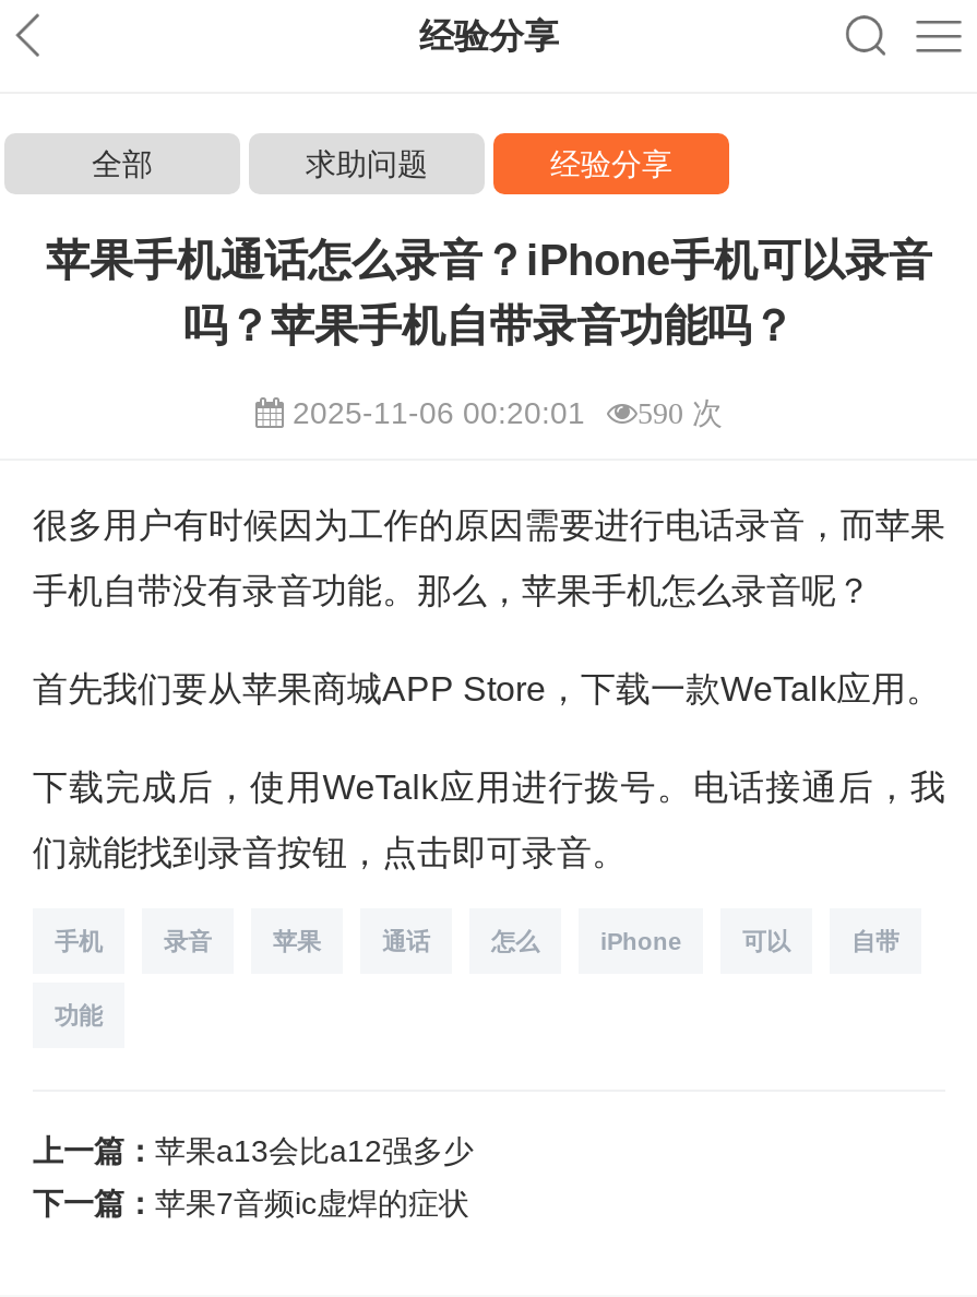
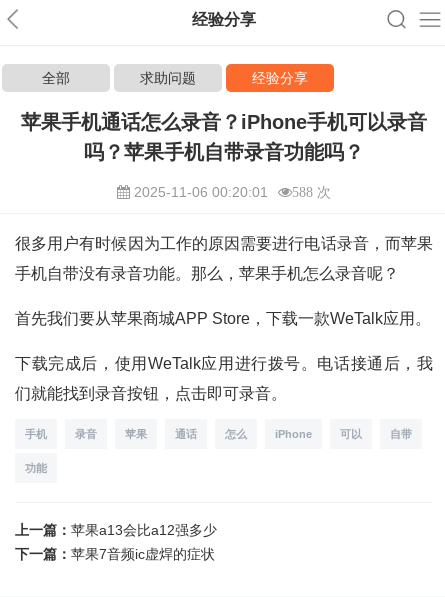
- 2025-11-06 00:20:01 590 次
+ 2025-11-06 00:20:01 588 次
